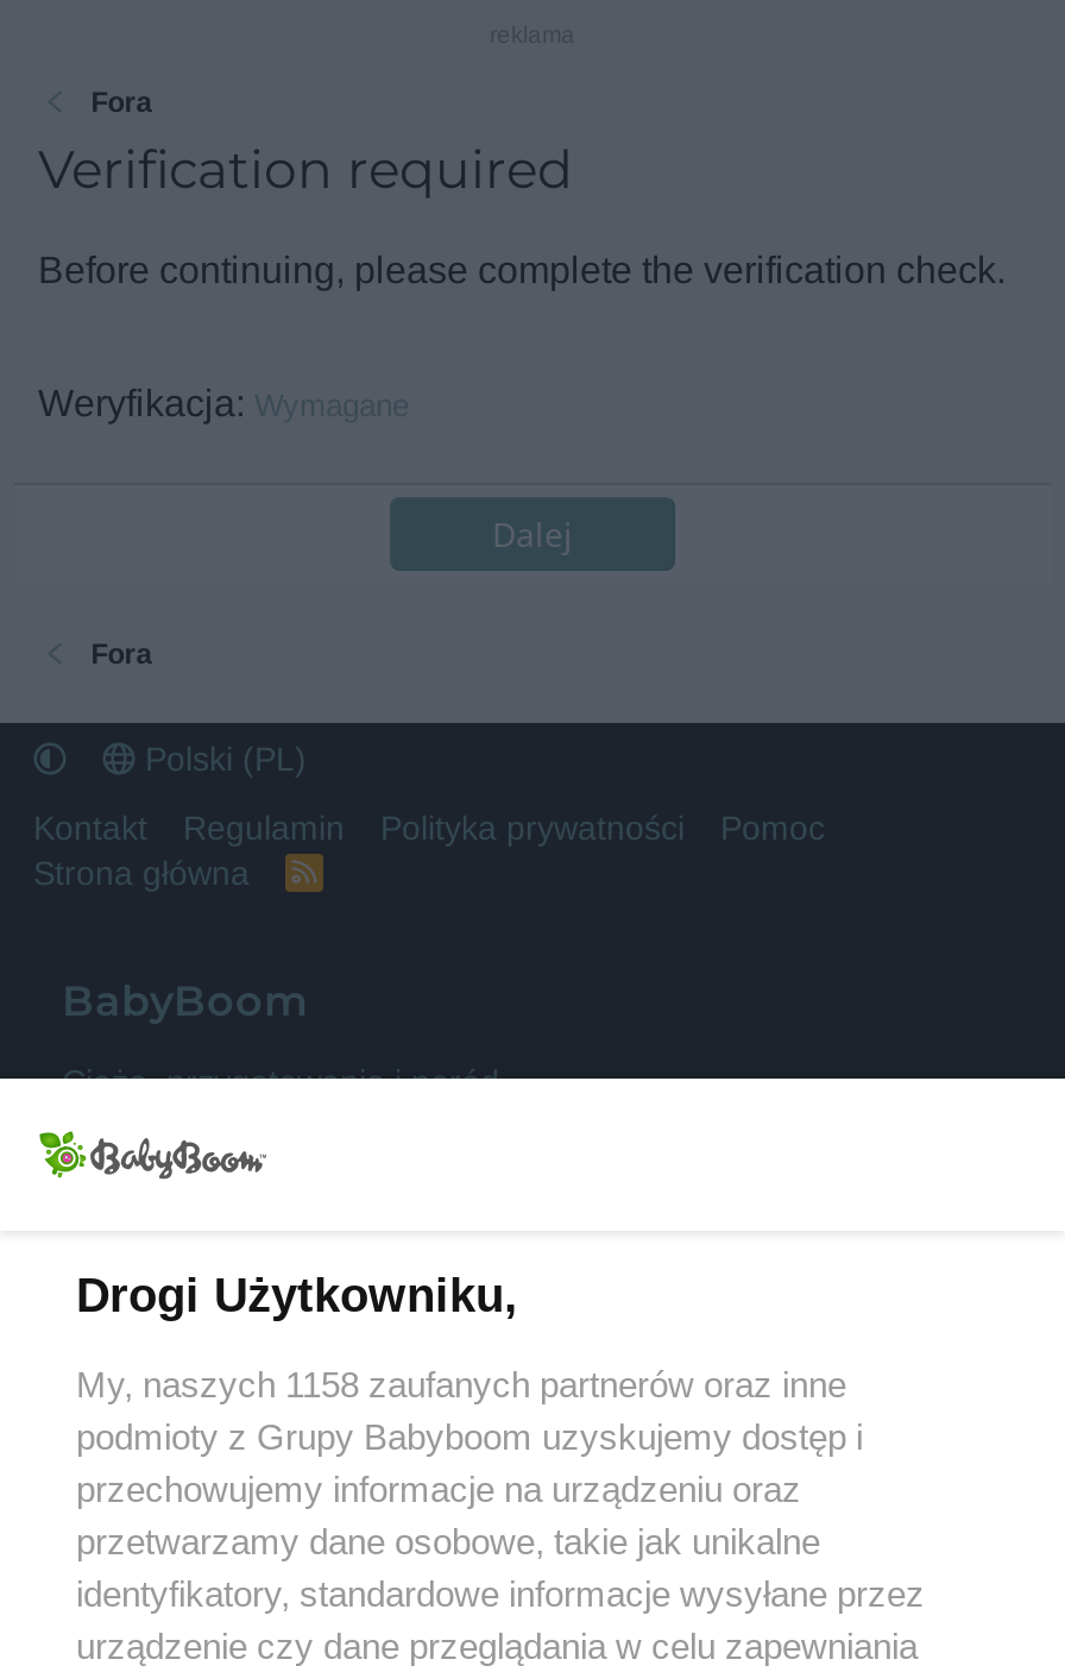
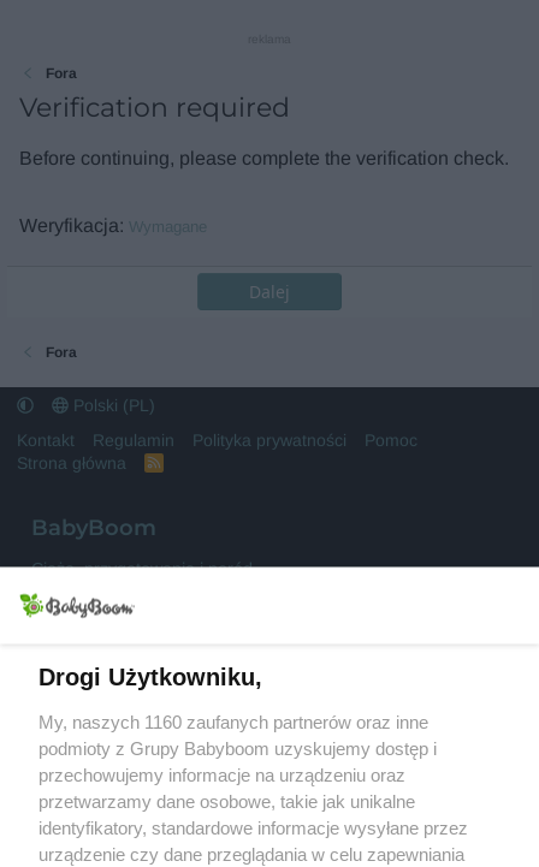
- My, naszych 1158 zaufanych partnerów oraz inne
+ My, naszych 1160 zaufanych partnerów oraz inne
